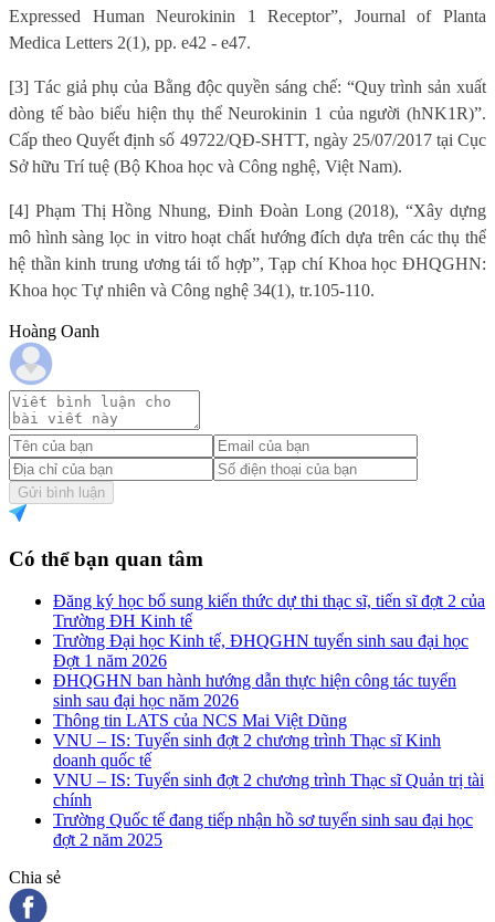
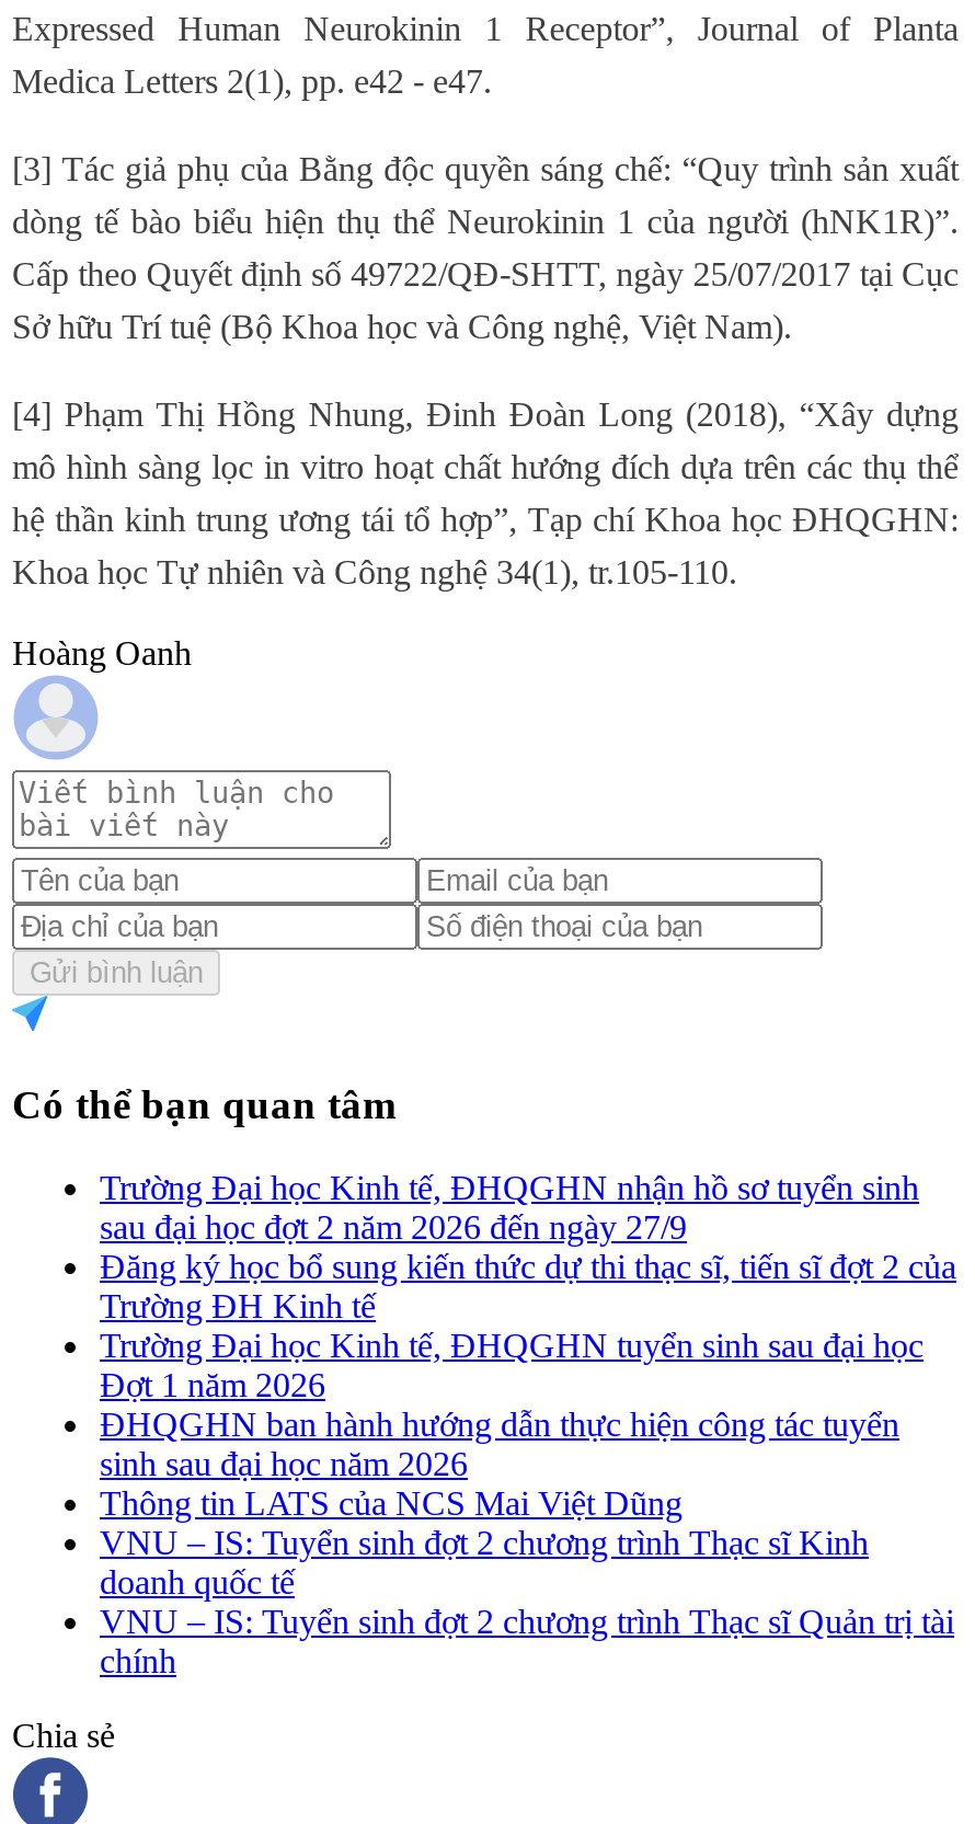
+ Trường Đại học Kinh tế, ĐHQGHN nhận hồ sơ tuyển sinh
+ sau đại học đợt 2 năm 2026 đến ngày 27/9

moved down: Đăng ký học bổ sung kiến thức dự thi thạc sĩ, tiến sĩ đợt 2 của | Trường ĐH Kinh tế | Trường Đại học Kinh tế, ĐHQGHN tuyển sinh sau đại học | ... | VNU – IS: Tuyển sinh đợt 2 chương trình Thạc sĩ Quản trị tài | chính

- Trường Quốc tế đang tiếp nhận hồ sơ tuyển sinh sau đại học
- đợt 2 năm 2025
